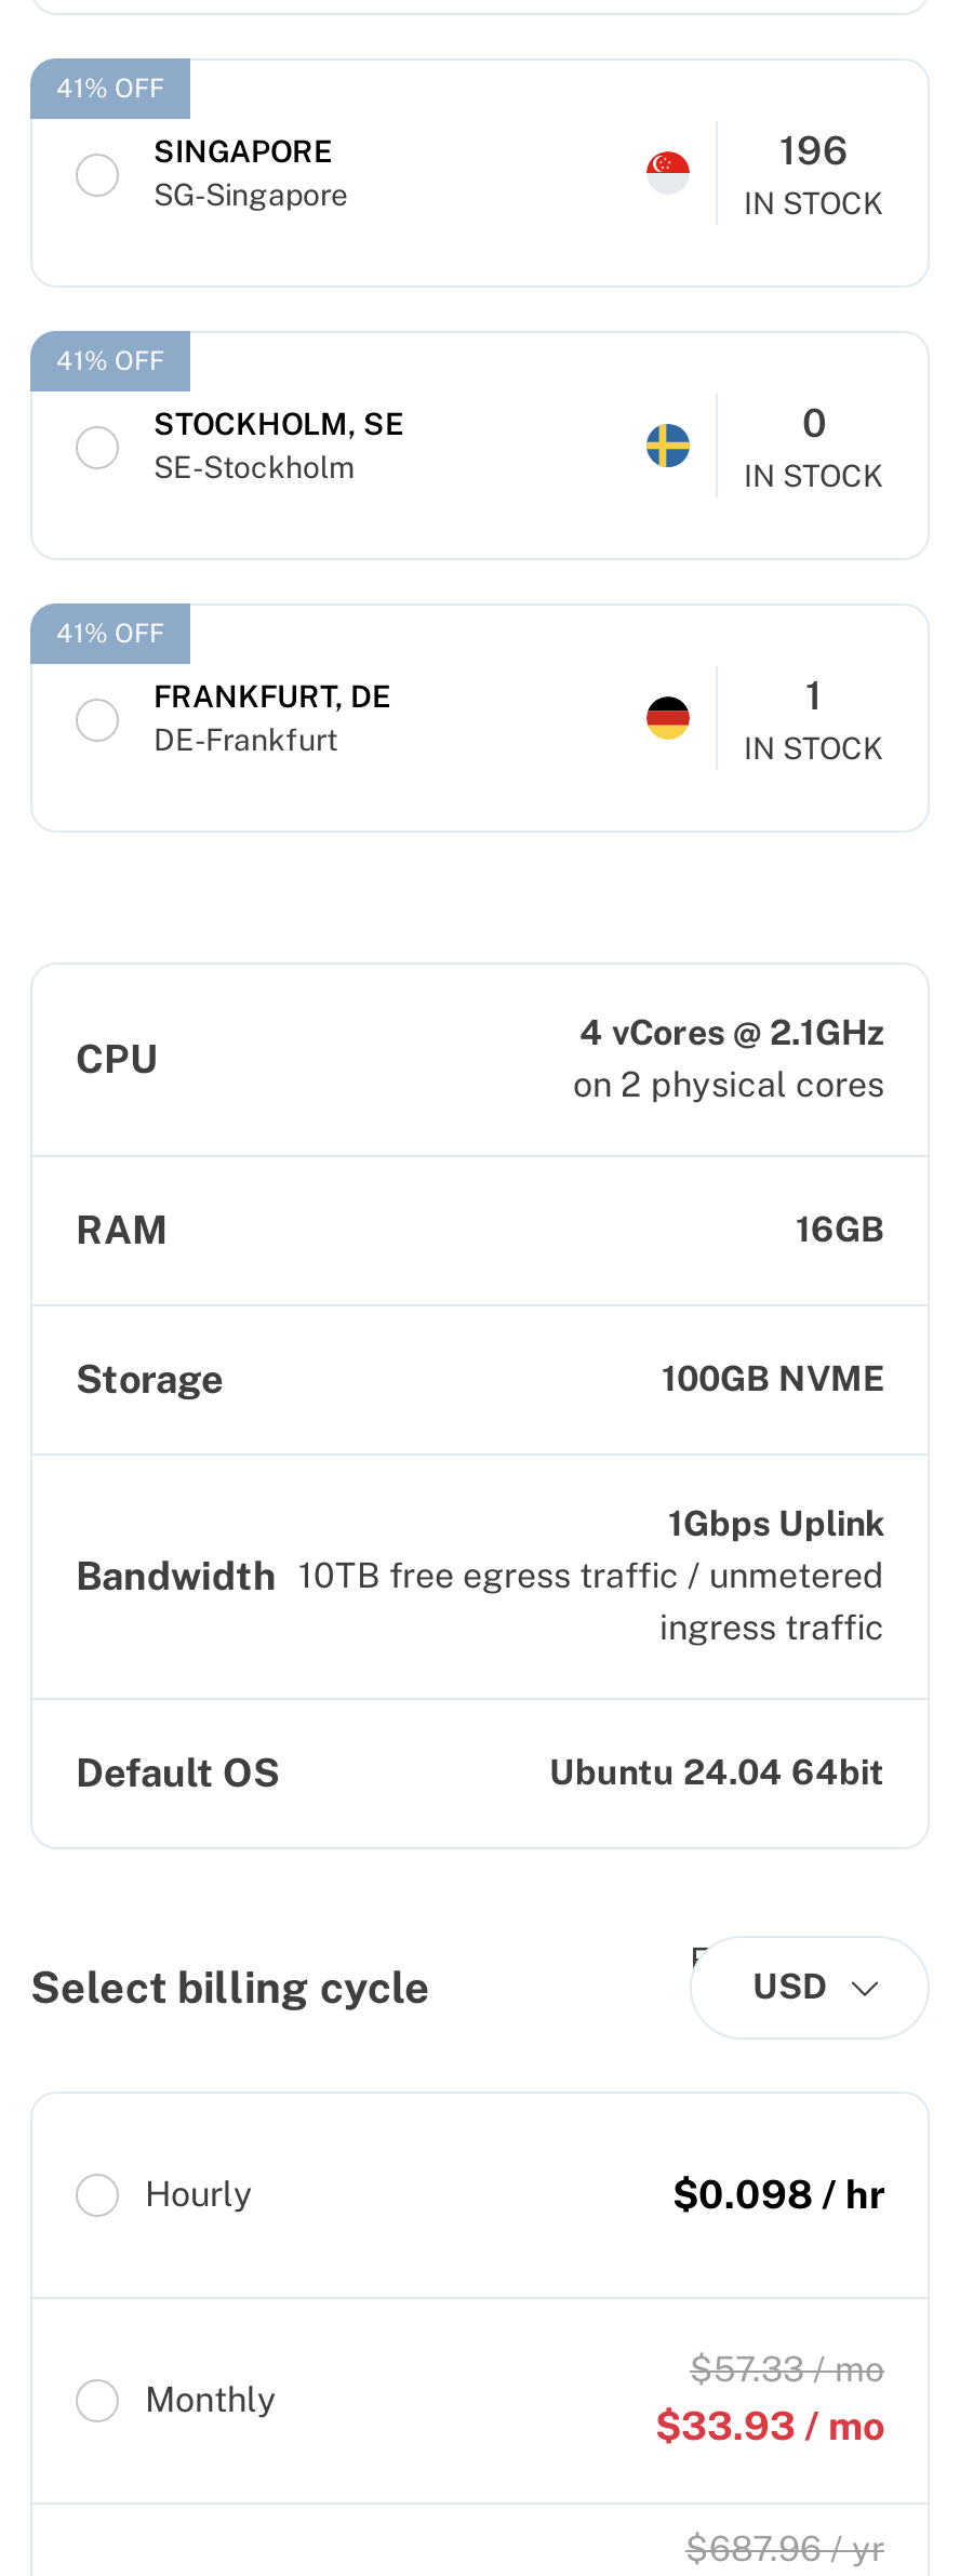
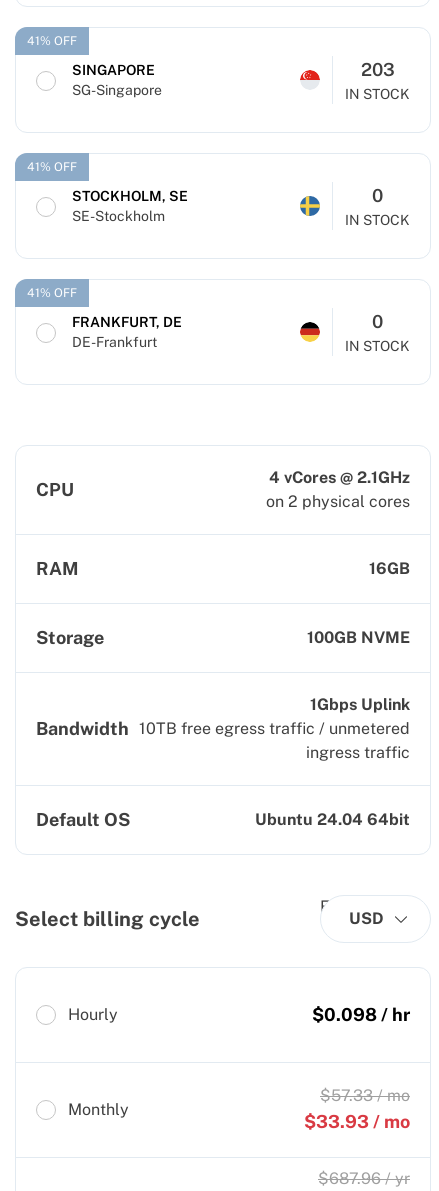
- 196
+ 203

- 1
+ 0
